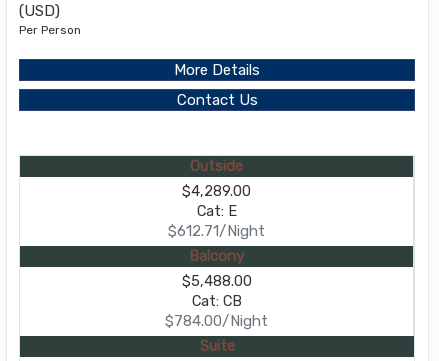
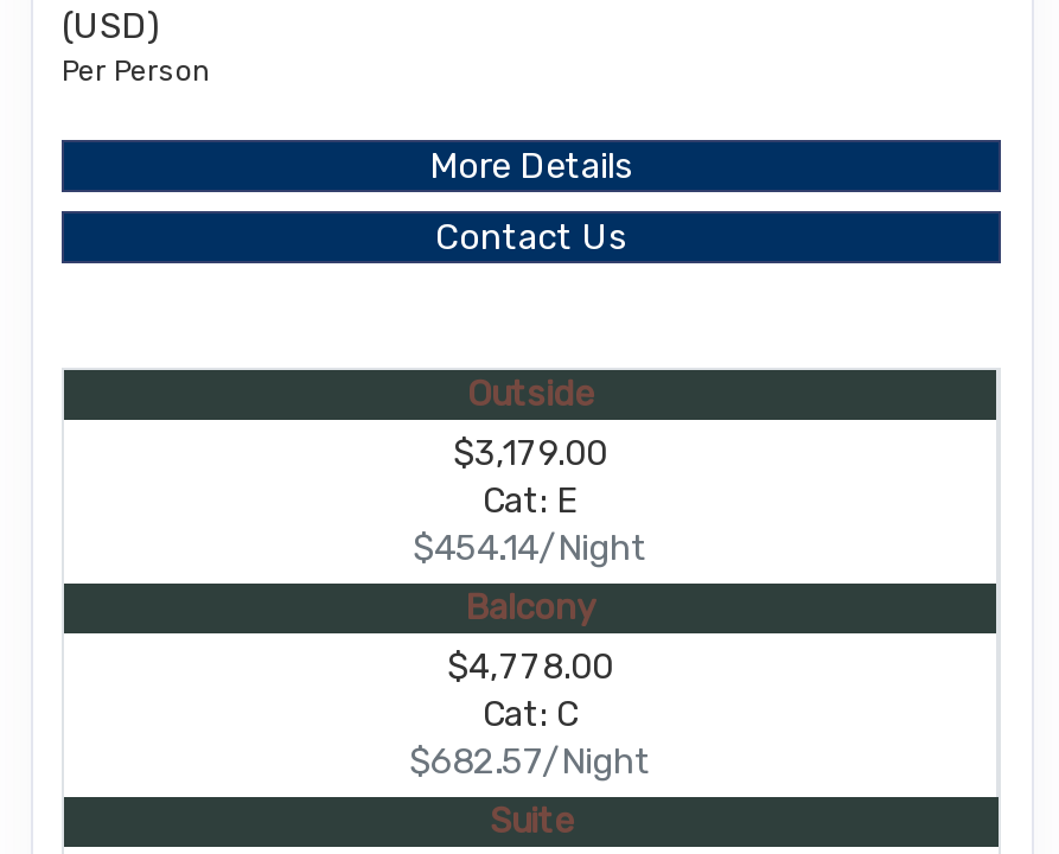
- $4,289.00
+ $3,179.00

- $612.71/Night
+ $454.14/Night

- $5,488.00
- Cat: CB
- $784.00/Night
+ $4,778.00
+ Cat: C
+ $682.57/Night
